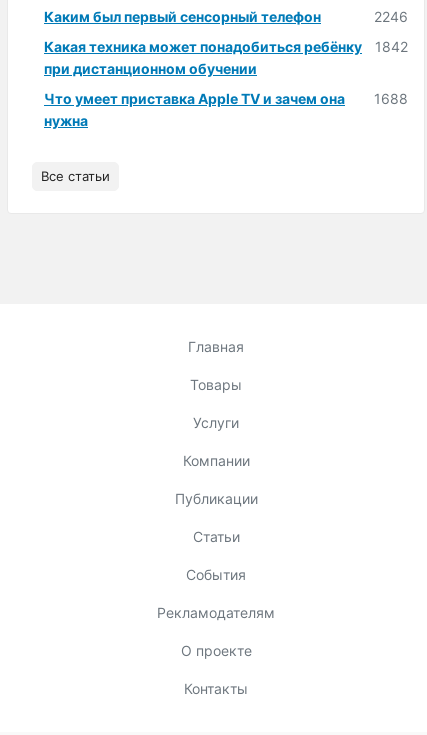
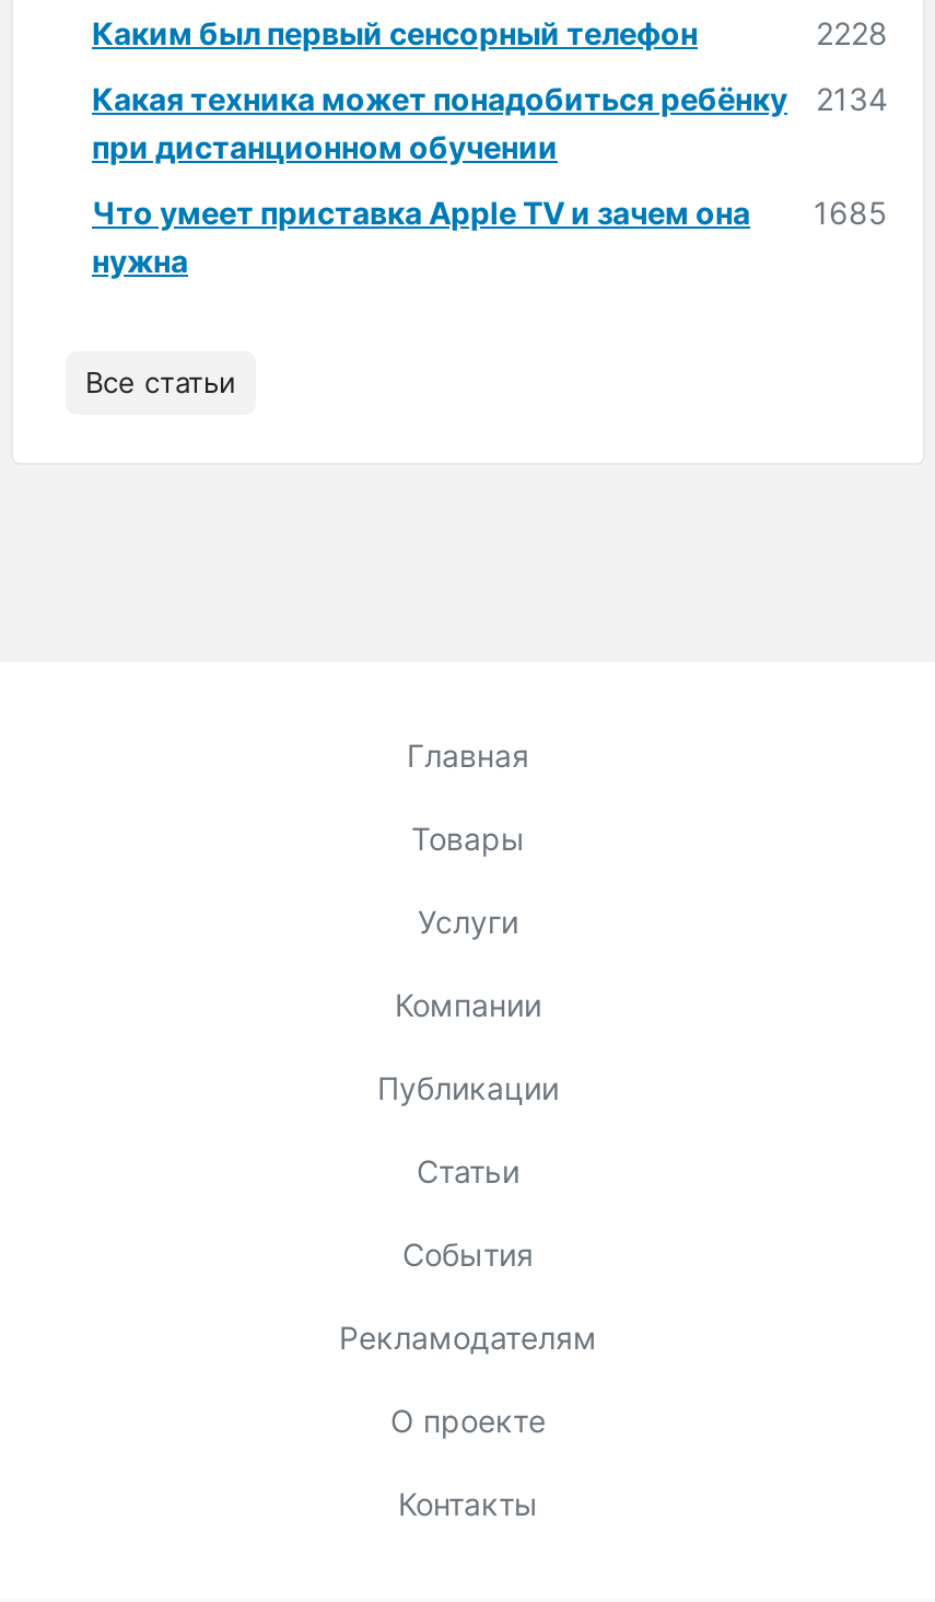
- 2246
+ 2228

- Какая техника может понадобиться ребёнку 1842
+ Какая техника может понадобиться ребёнку 2134

- Что умеет приставка Apple TV и зачем она 1688
+ Что умеет приставка Apple TV и зачем она 1685
